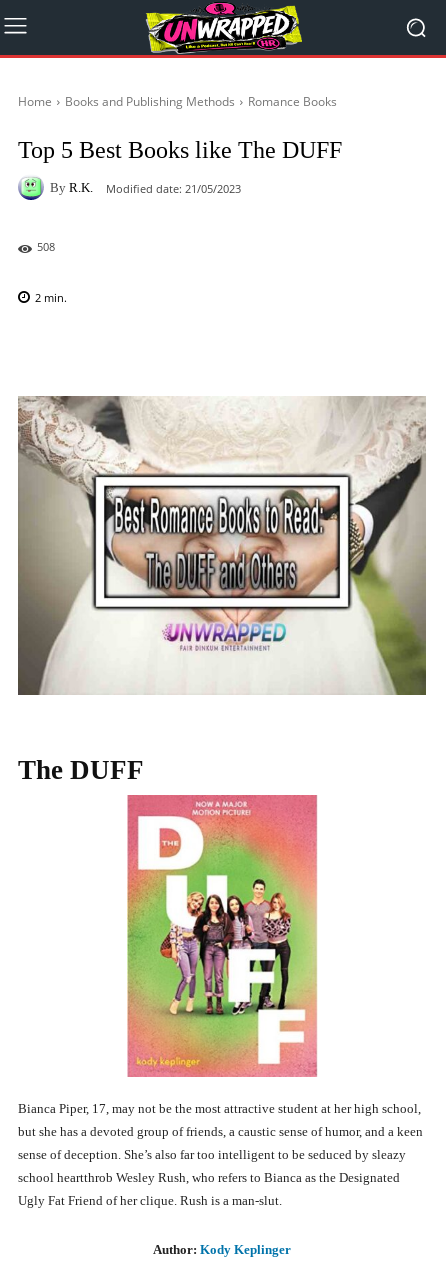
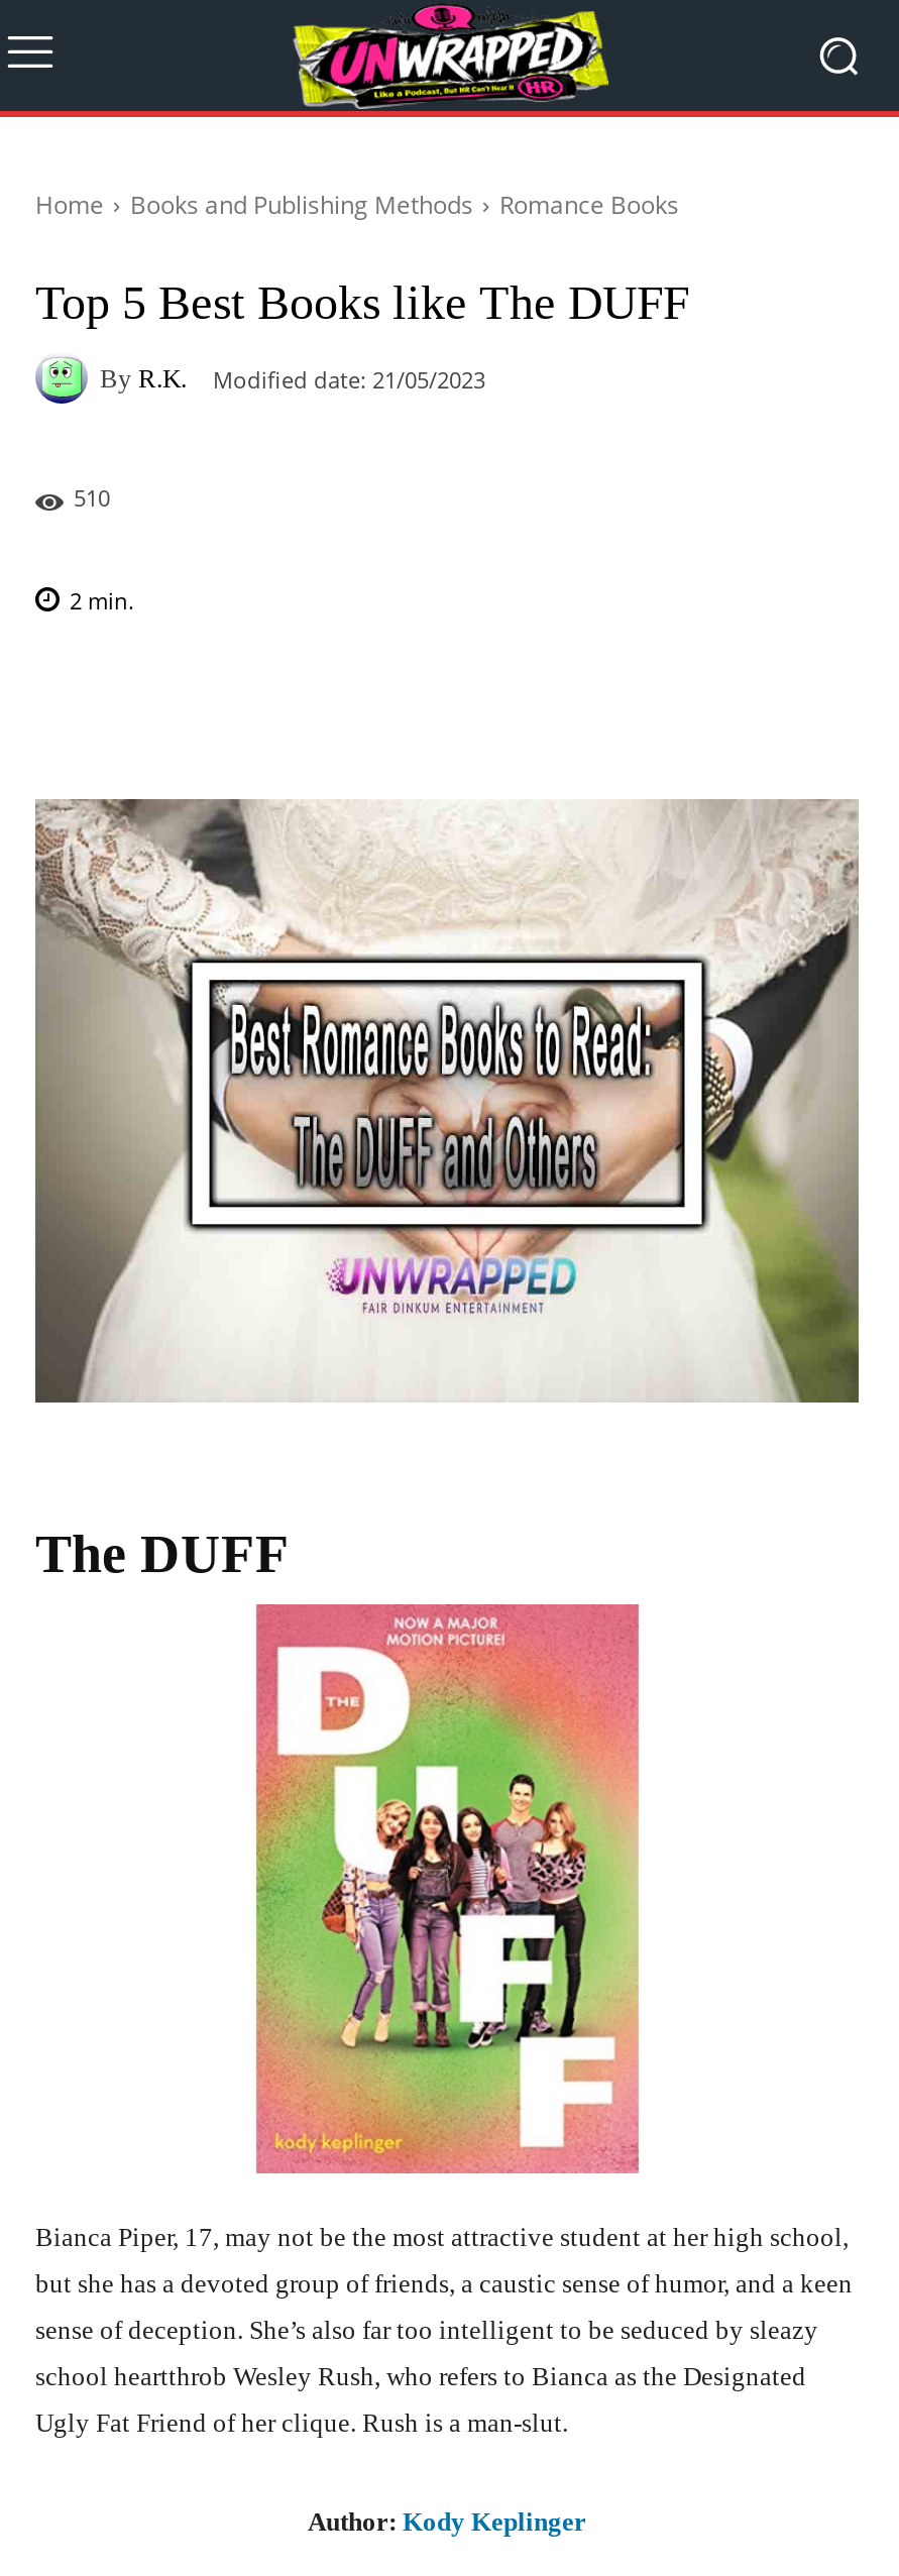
- 508
+ 510
